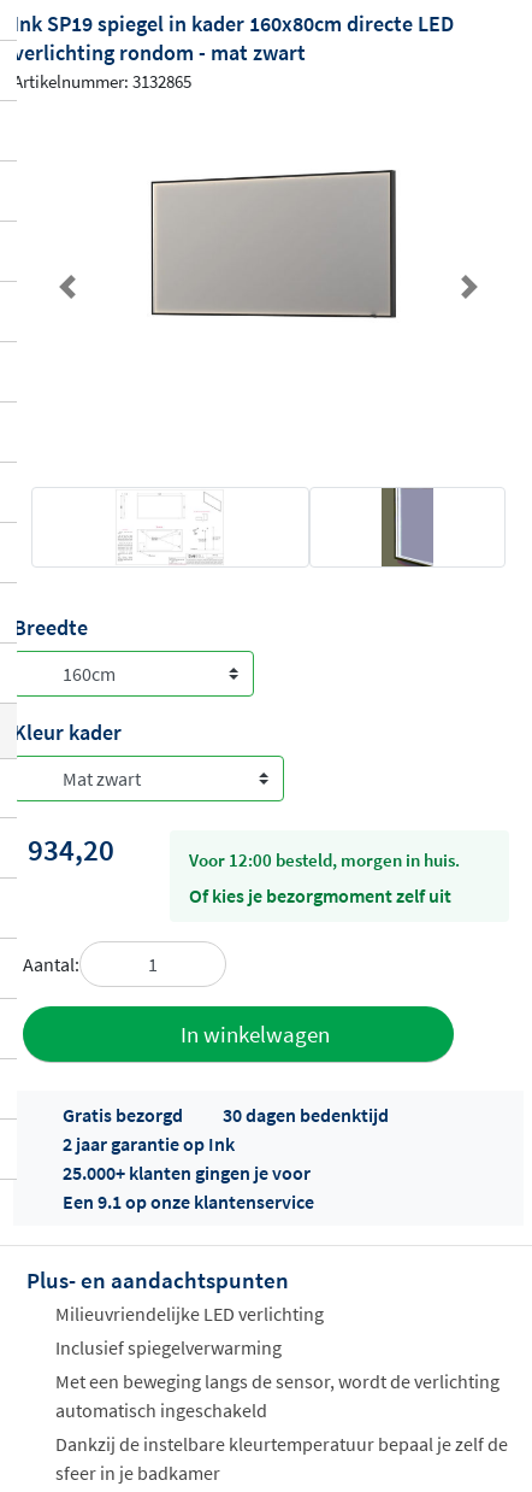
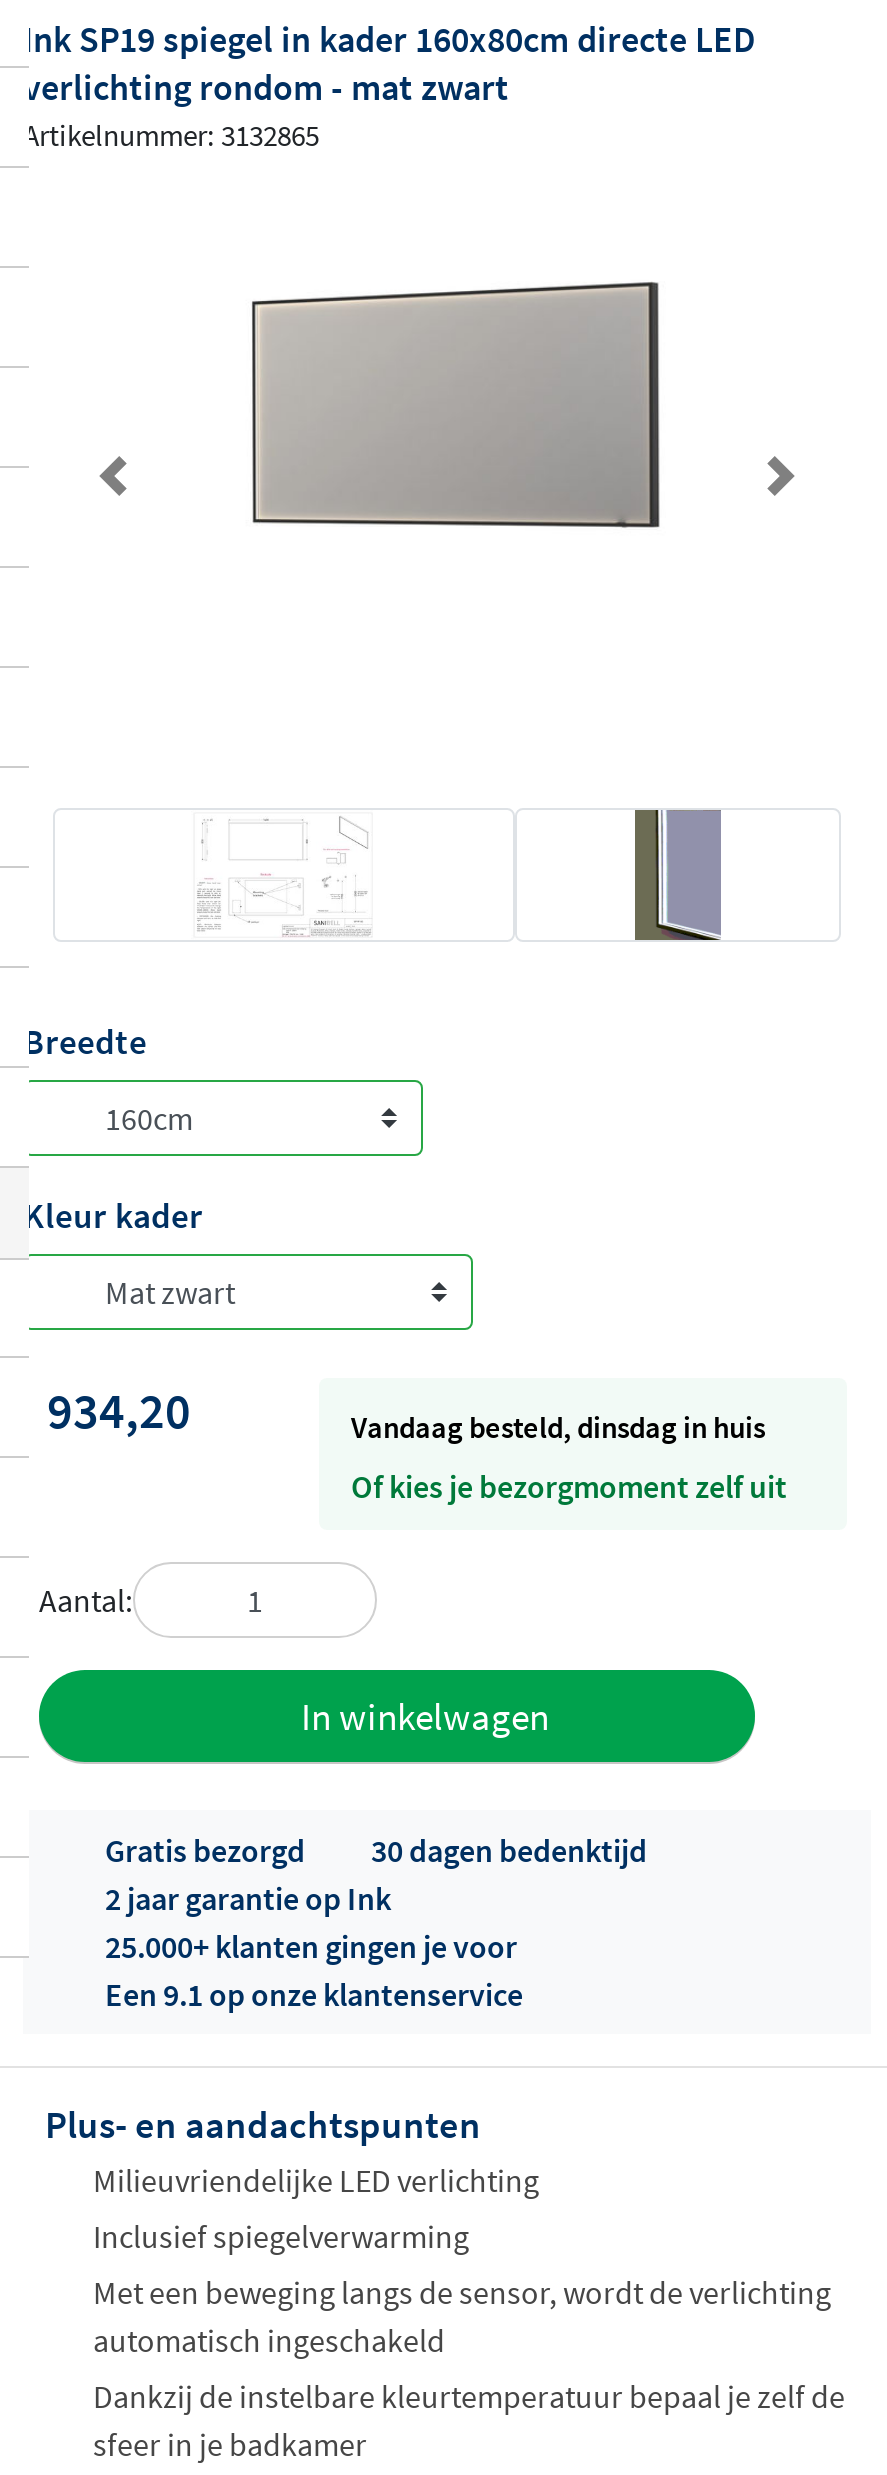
- voor 12:00 besteld, morgen in huis.
+ vandaag besteld, dinsdag in huis
